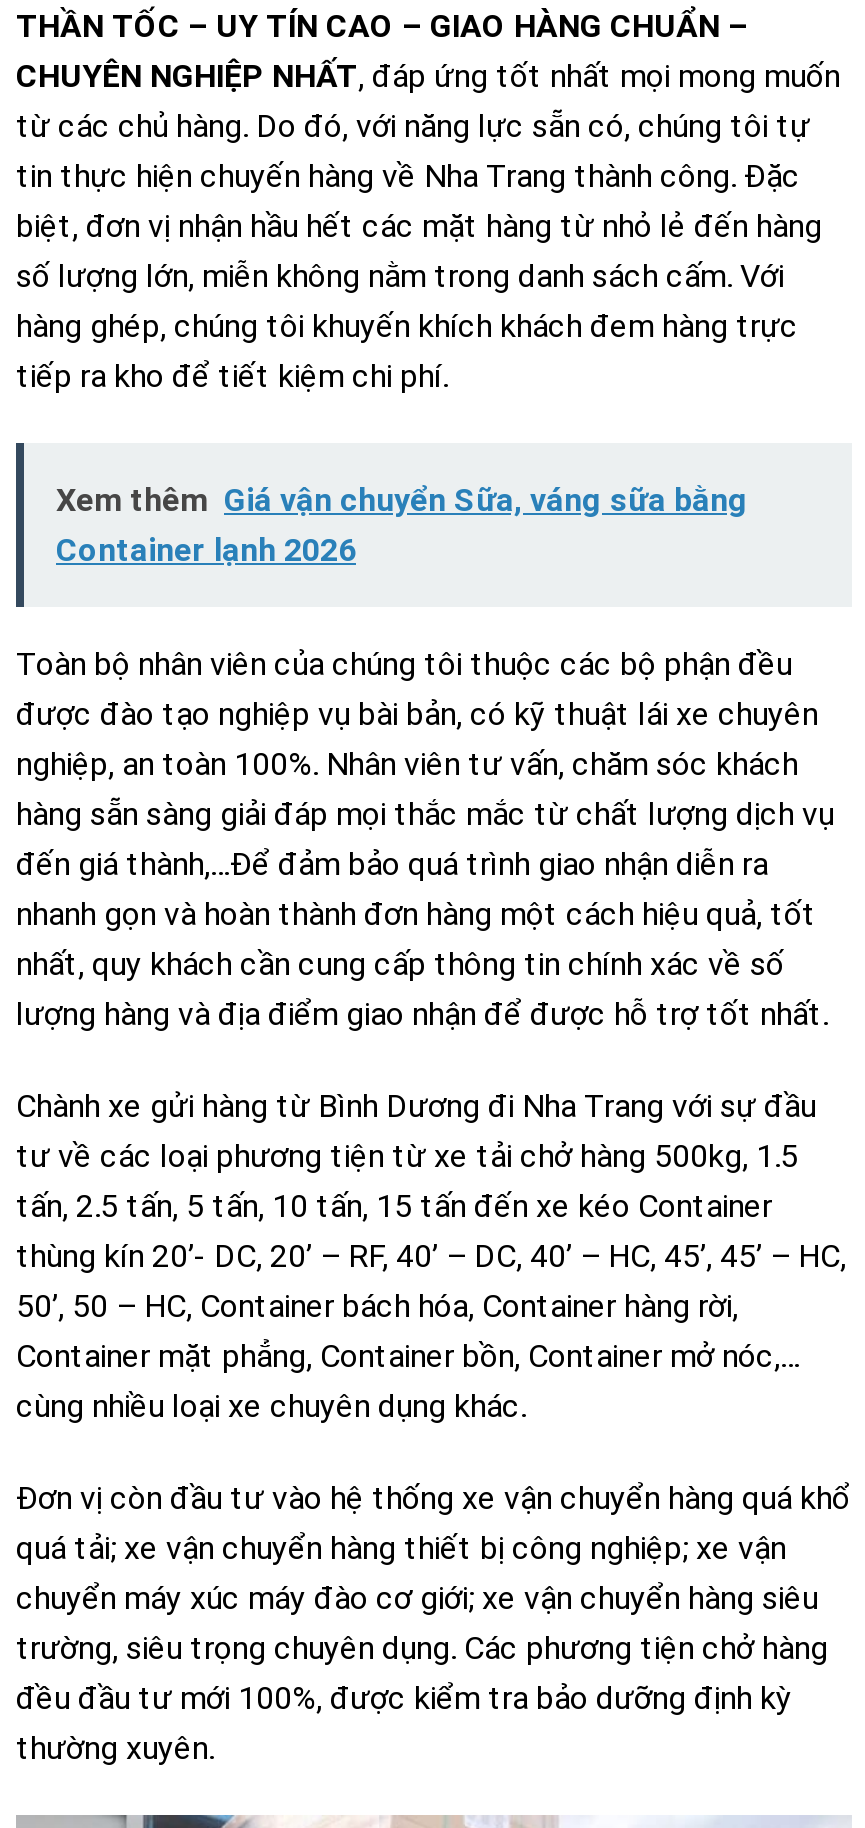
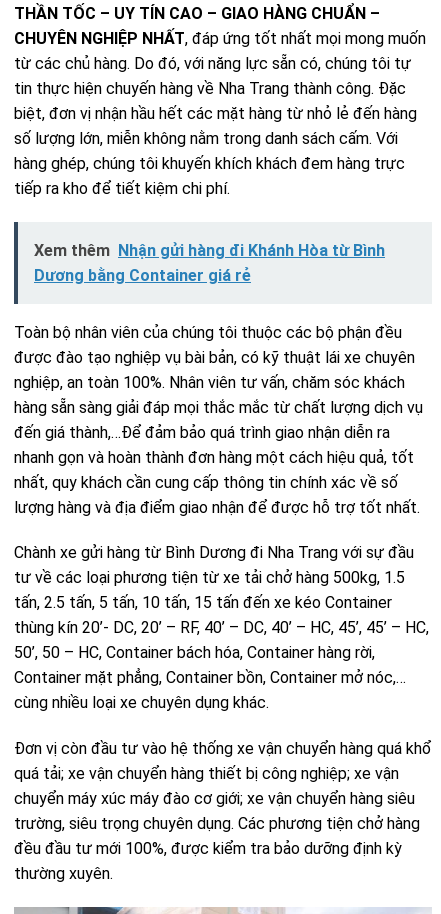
- Xem thêm Giá vận chuyển Sữa, váng sữa bằng
- Container lạnh 2026
+ Xem thêm Nhận gửi hàng đi Khánh Hòa từ Bình
+ Dương bằng Container giá rẻ
